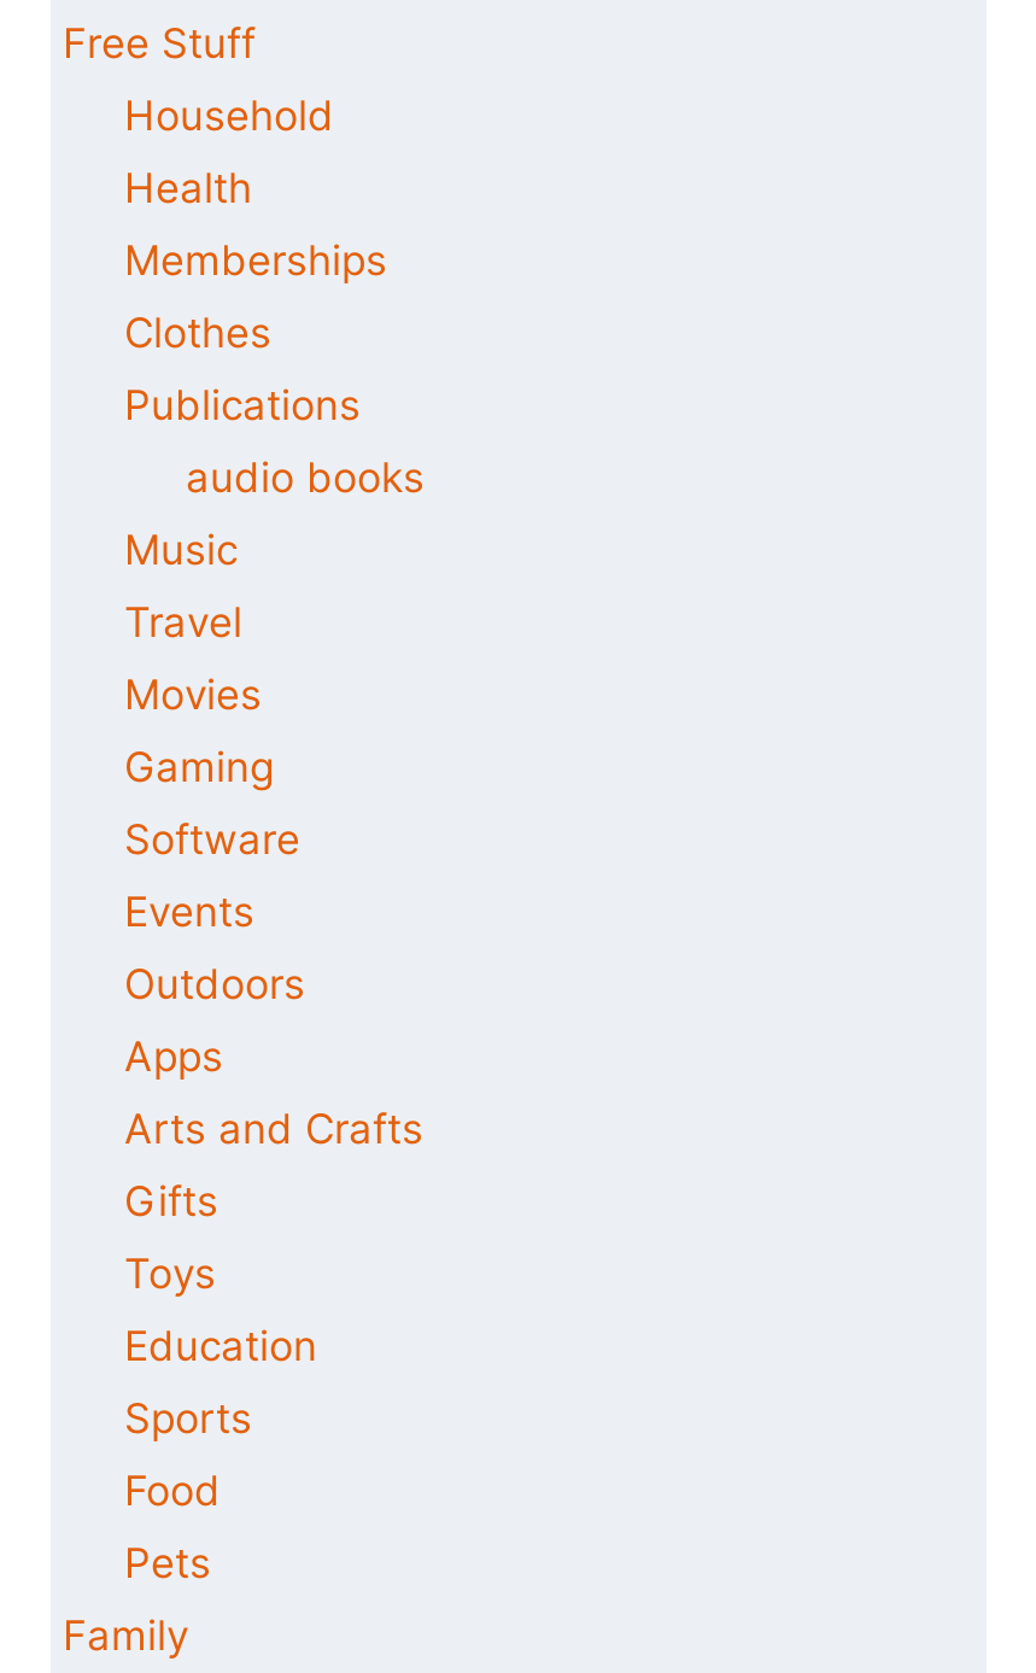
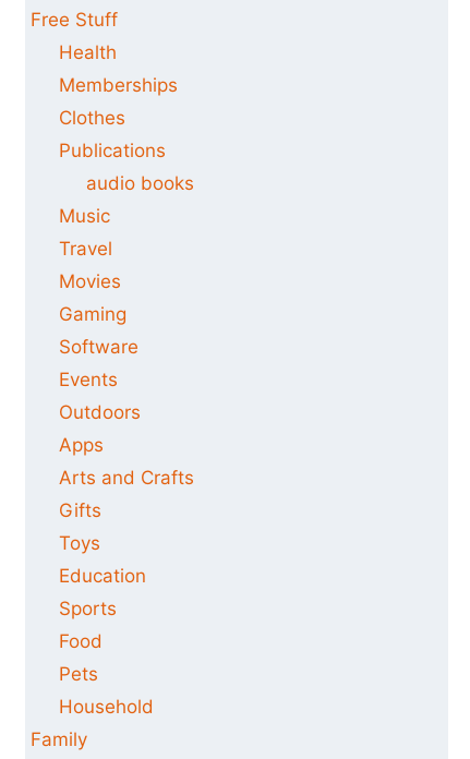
moved down: Household

moved up: Health | Memberships | Clothes | ... | Food | Pets
